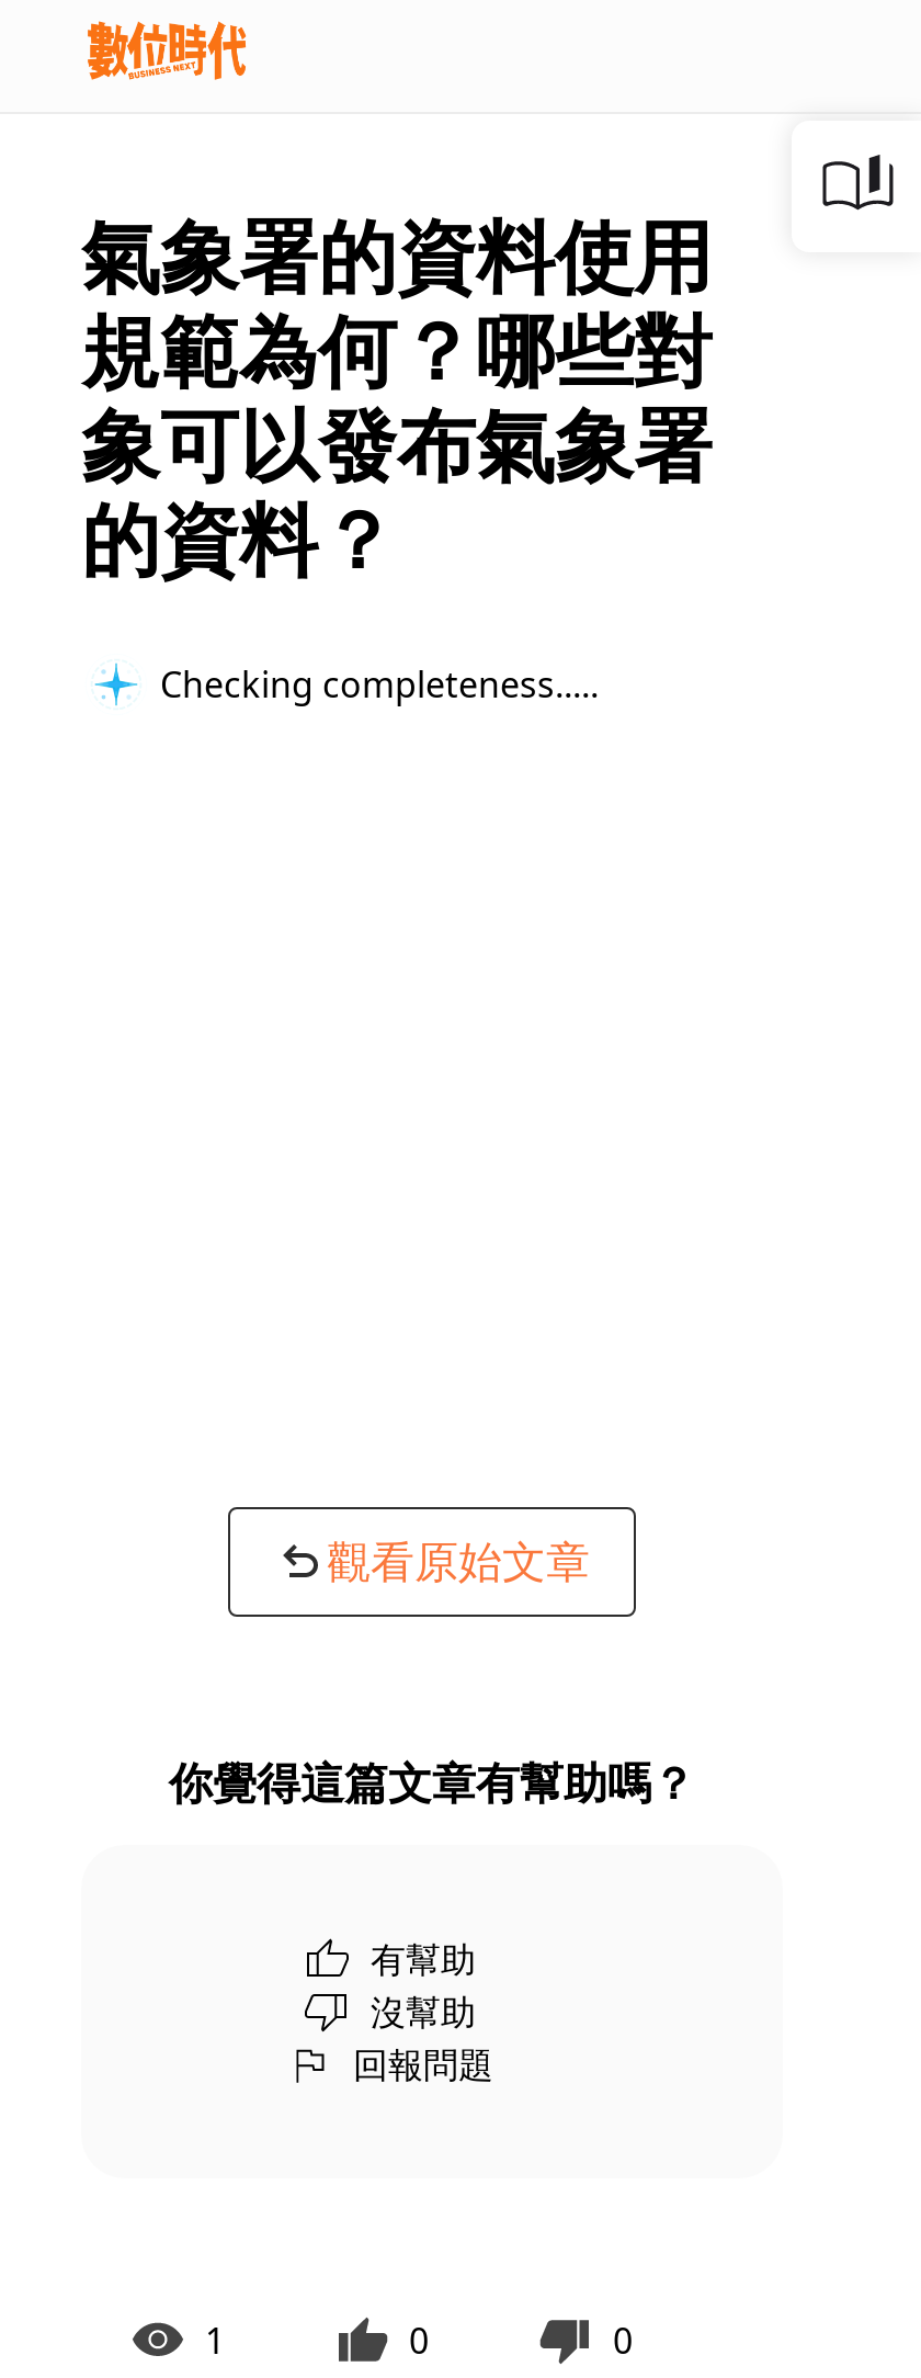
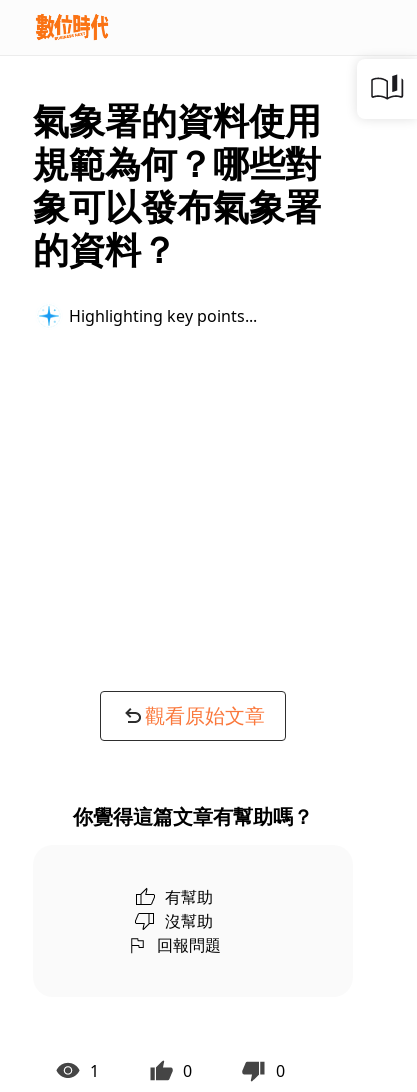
- Checking completeness...
+ Highlighting key points...
